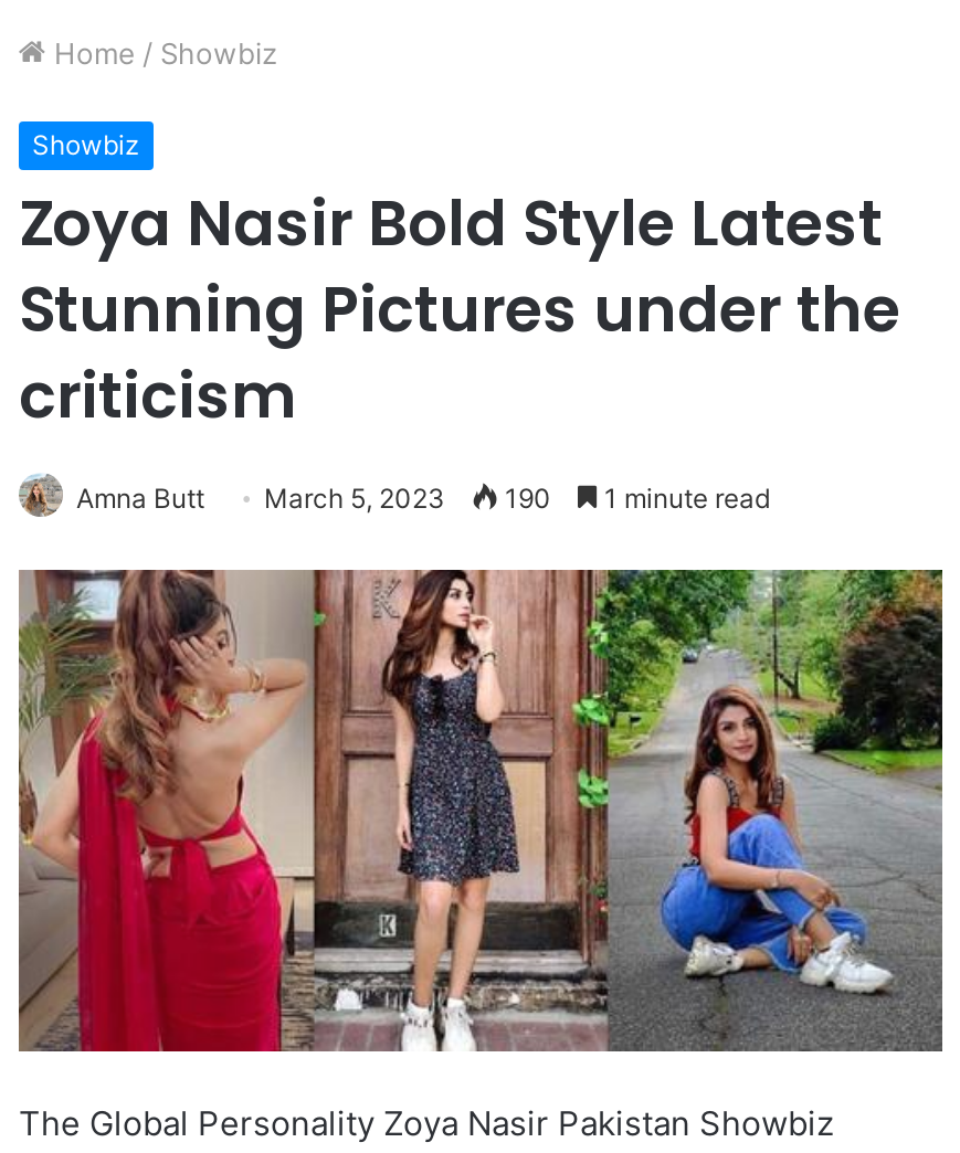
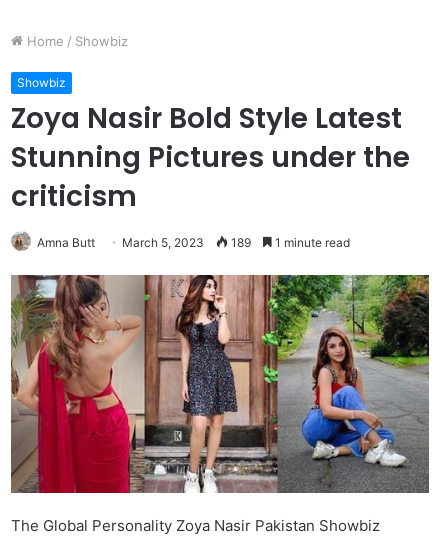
- Amna Butt March 5, 2023 190 1 minute read
+ Amna Butt March 5, 2023 189 1 minute read
